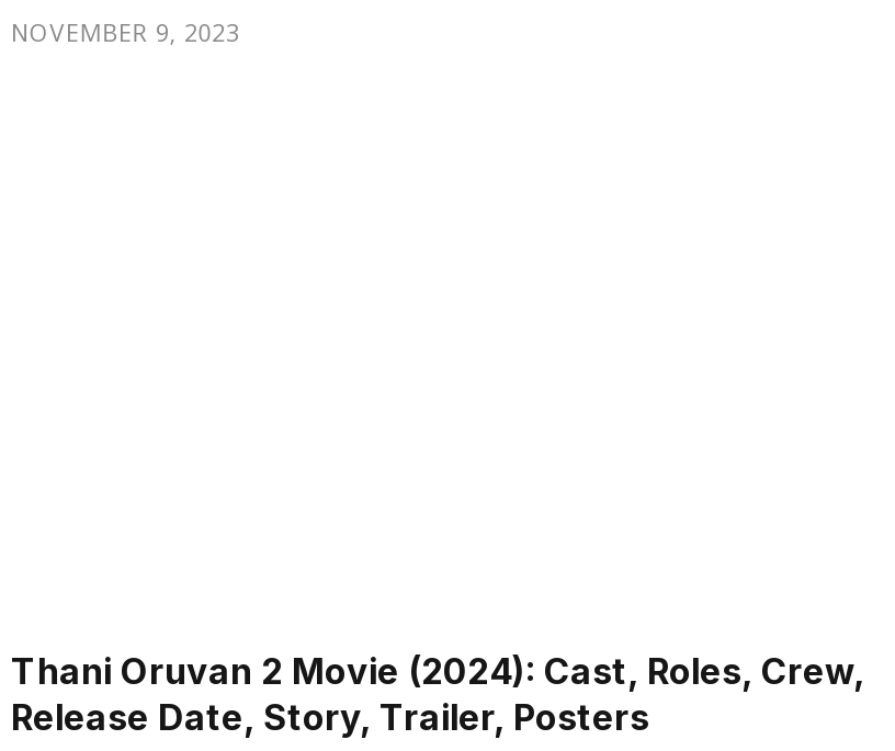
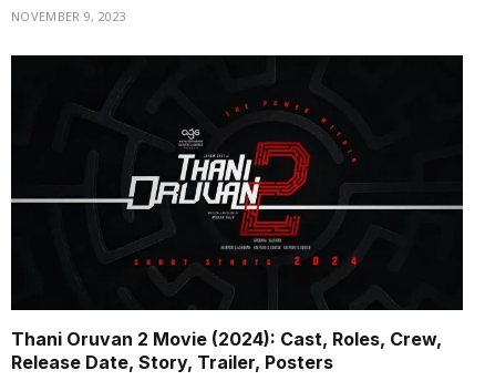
+ [image]
